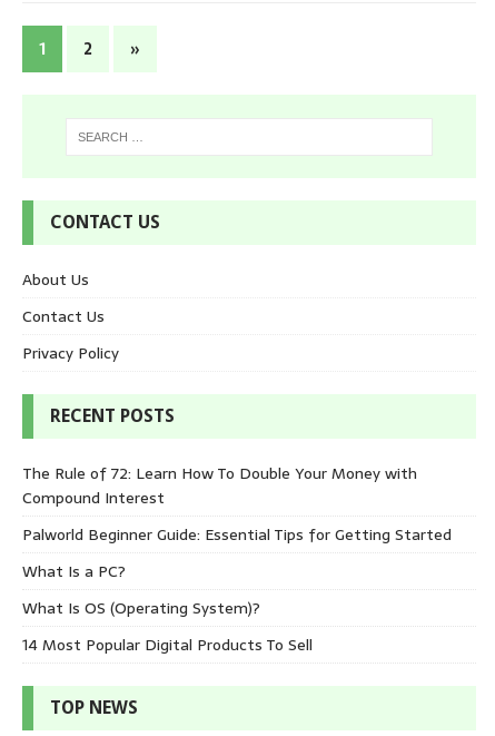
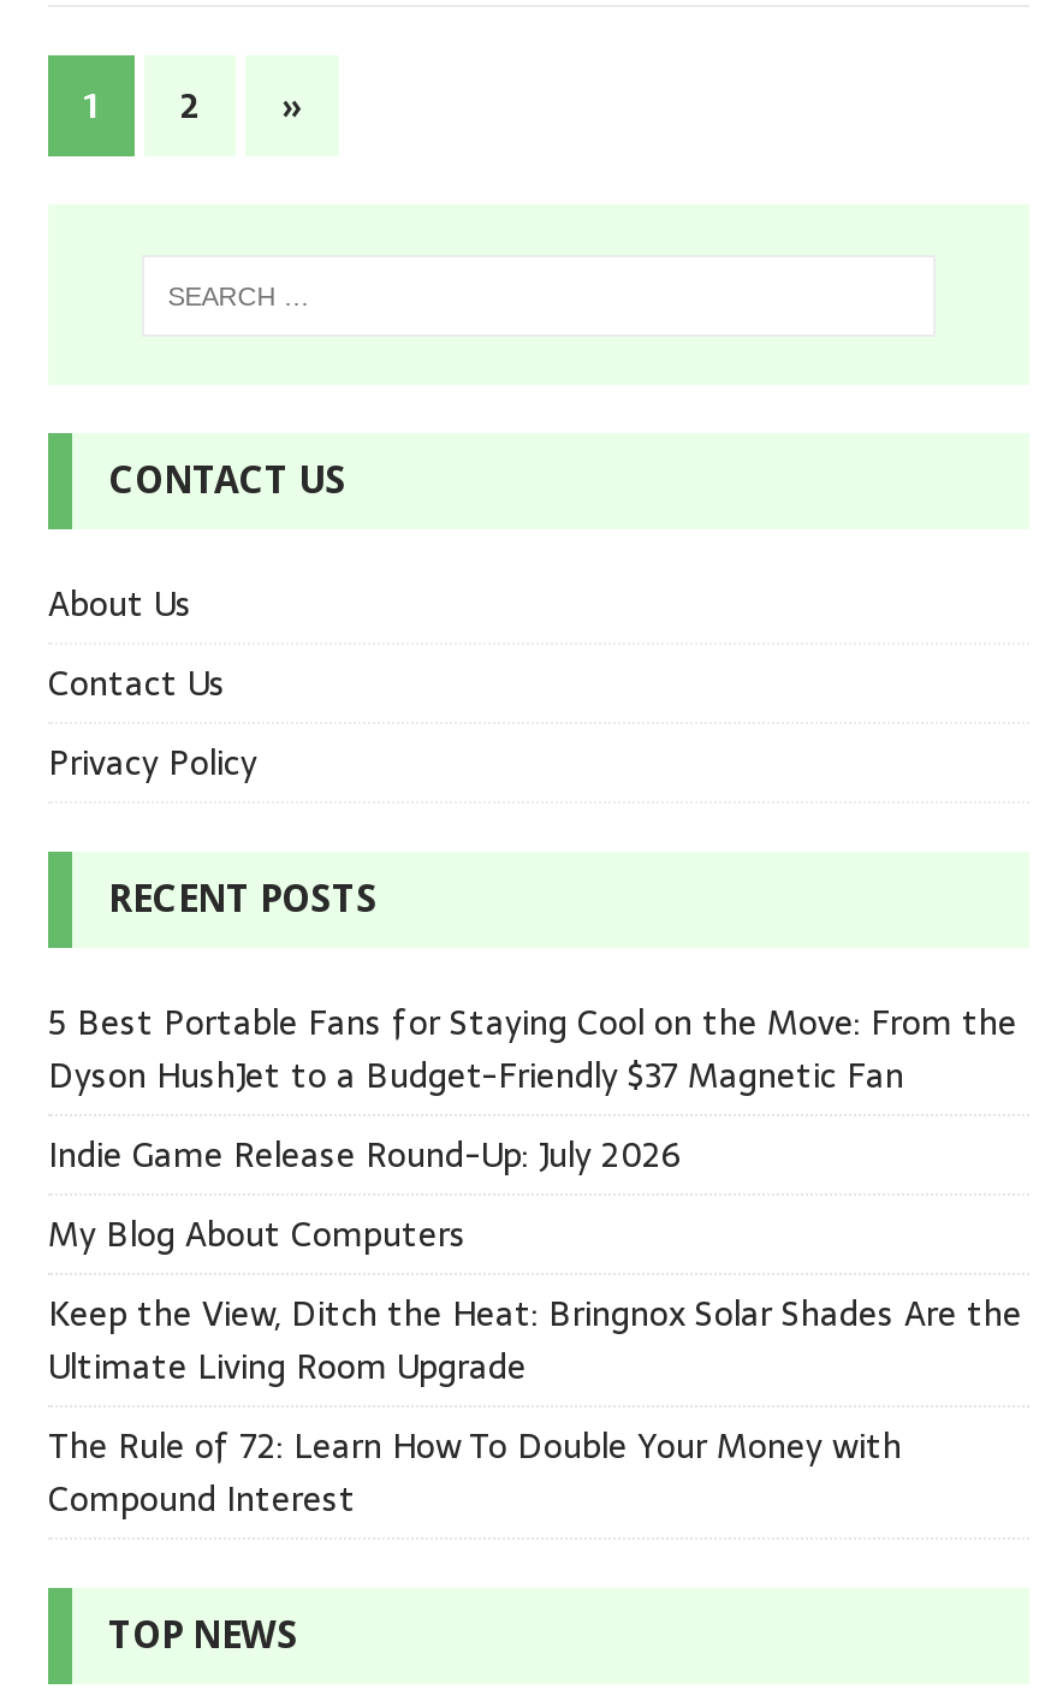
+ 5 Best Portable Fans for Staying Cool on the Move: From the
+ Dyson HushJet to a Budget-Friendly $37 Magnetic Fan
+ Indie Game Release Round-Up: July 2026
+ My Blog About Computers
+ Keep the View, Ditch the Heat: Bringnox Solar Shades Are the
+ Ultimate Living Room Upgrade

moved down: The Rule of 72: Learn How To Double Your Money with | Compound Interest

- Palworld Beginner Guide: Essential Tips for Getting Started
- What Is a PC?
- What Is OS (Operating System)?
- 14 Most Popular Digital Products To Sell
